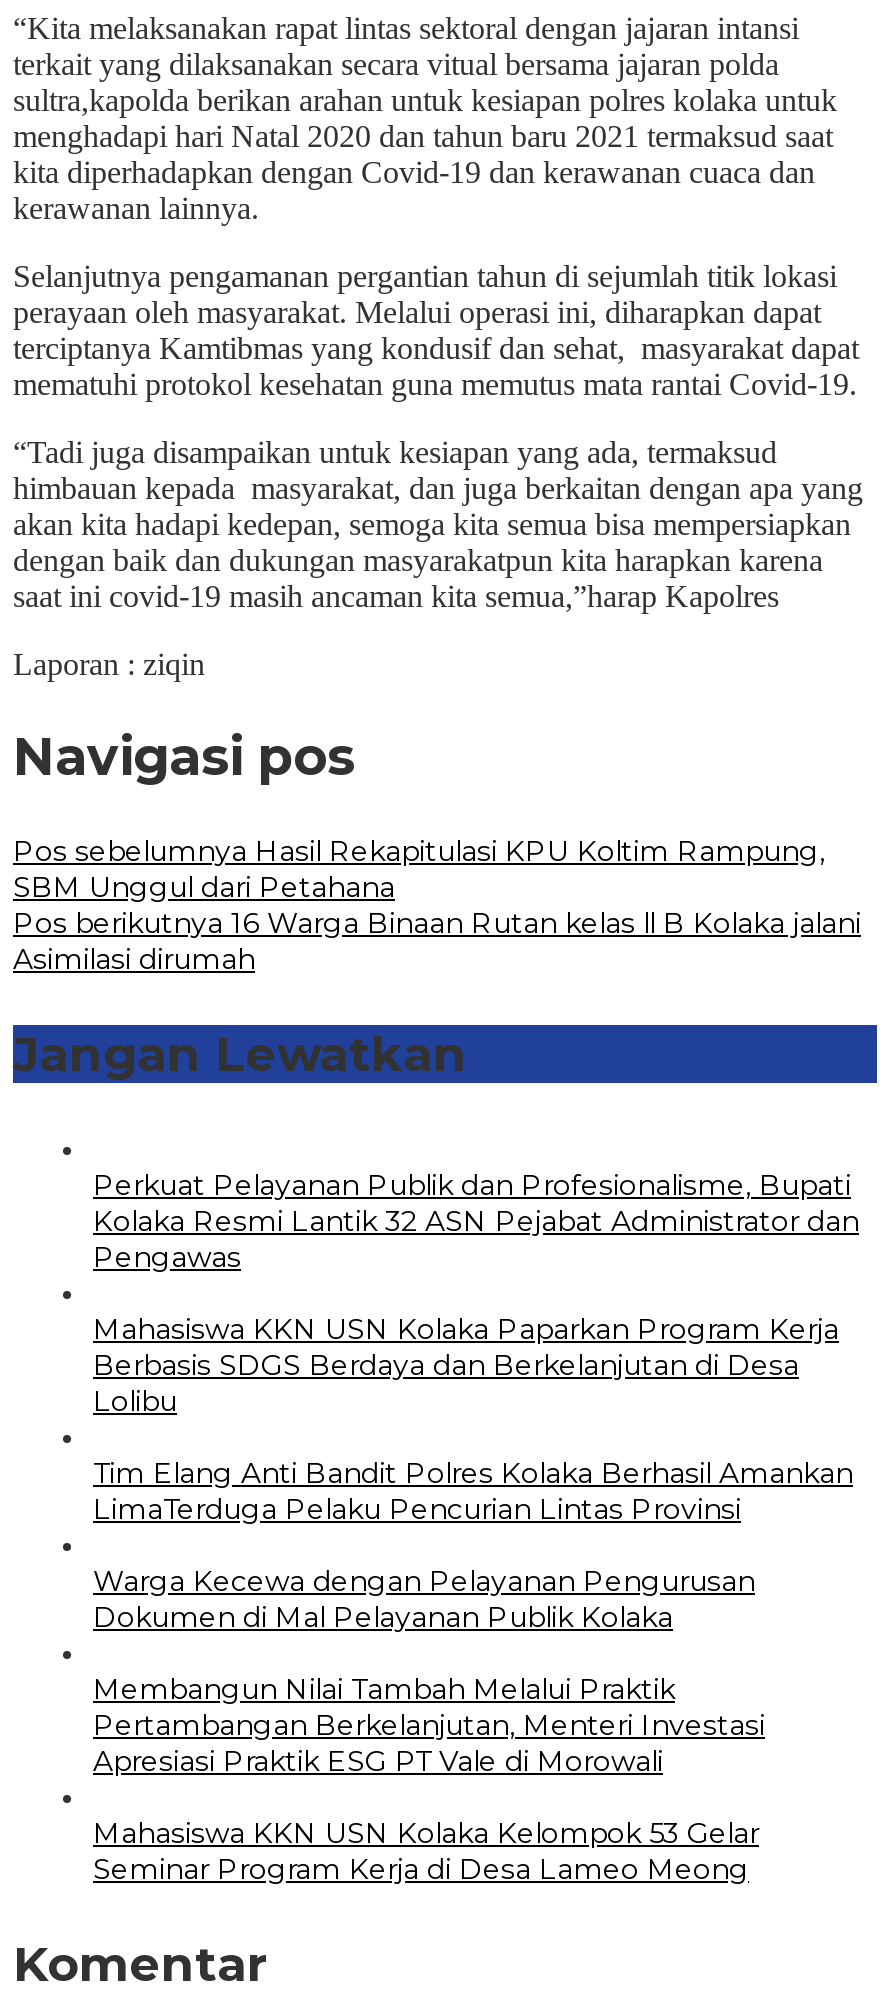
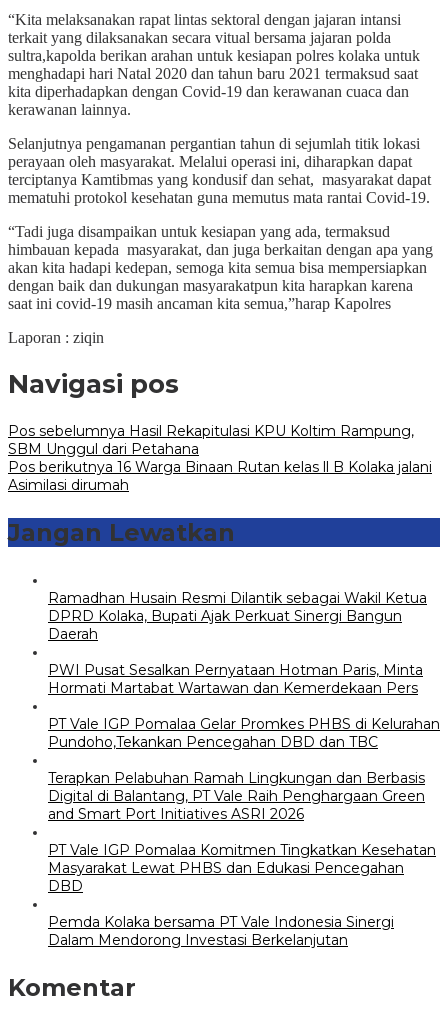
- Perkuat Pelayanan Publik dan Profesionalisme, Bupati
- Kolaka Resmi Lantik 32 ASN Pejabat Administrator dan
- Pengawas
+ Ramadhan Husain Resmi Dilantik sebagai Wakil Ketua
+ DPRD Kolaka, Bupati Ajak Perkuat Sinergi Bangun
+ Daerah

- Mahasiswa KKN USN Kolaka Paparkan Program Kerja
- Berbasis SDGS Berdaya dan Berkelanjutan di Desa
- Lolibu
+ PWI Pusat Sesalkan Pernyataan Hotman Paris, Minta
+ Hormati Martabat Wartawan dan Kemerdekaan Pers

- Tim Elang Anti Bandit Polres Kolaka Berhasil Amankan
- LimaTerduga Pelaku Pencurian Lintas Provinsi
+ PT Vale IGP Pomalaa Gelar Promkes PHBS di Kelurahan
+ Pundoho,Tekankan Pencegahan DBD dan TBC

- Warga Kecewa dengan Pelayanan Pengurusan
- Dokumen di Mal Pelayanan Publik Kolaka
+ Terapkan Pelabuhan Ramah Lingkungan dan Berbasis
+ Digital di Balantang, PT Vale Raih Penghargaan Green
+ and Smart Port Initiatives ASRI 2026

- Membangun Nilai Tambah Melalui Praktik
- Pertambangan Berkelanjutan, Menteri Investasi
- Apresiasi Praktik ESG PT Vale di Morowali
+ PT Vale IGP Pomalaa Komitmen Tingkatkan Kesehatan
+ Masyarakat Lewat PHBS dan Edukasi Pencegahan
+ DBD

- Mahasiswa KKN USN Kolaka Kelompok 53 Gelar
- Seminar Program Kerja di Desa Lameo Meong
+ Pemda Kolaka bersama PT Vale Indonesia Sinergi
+ Dalam Mendorong Investasi Berkelanjutan
